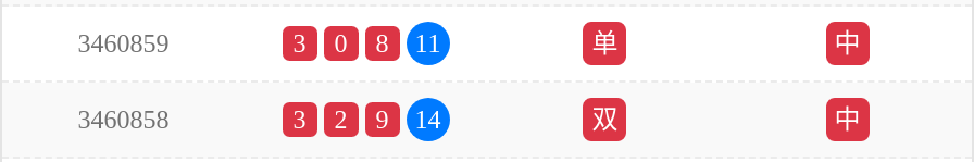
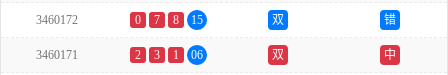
- 3460859
- 3
+ 3460172

- 11
- 单
- 中
+ 15
+ 双
+ 错

+ 7

- 3460858
- 3
+ 3460171

- 9
- 14
+ 3
+ 1
+ 06
